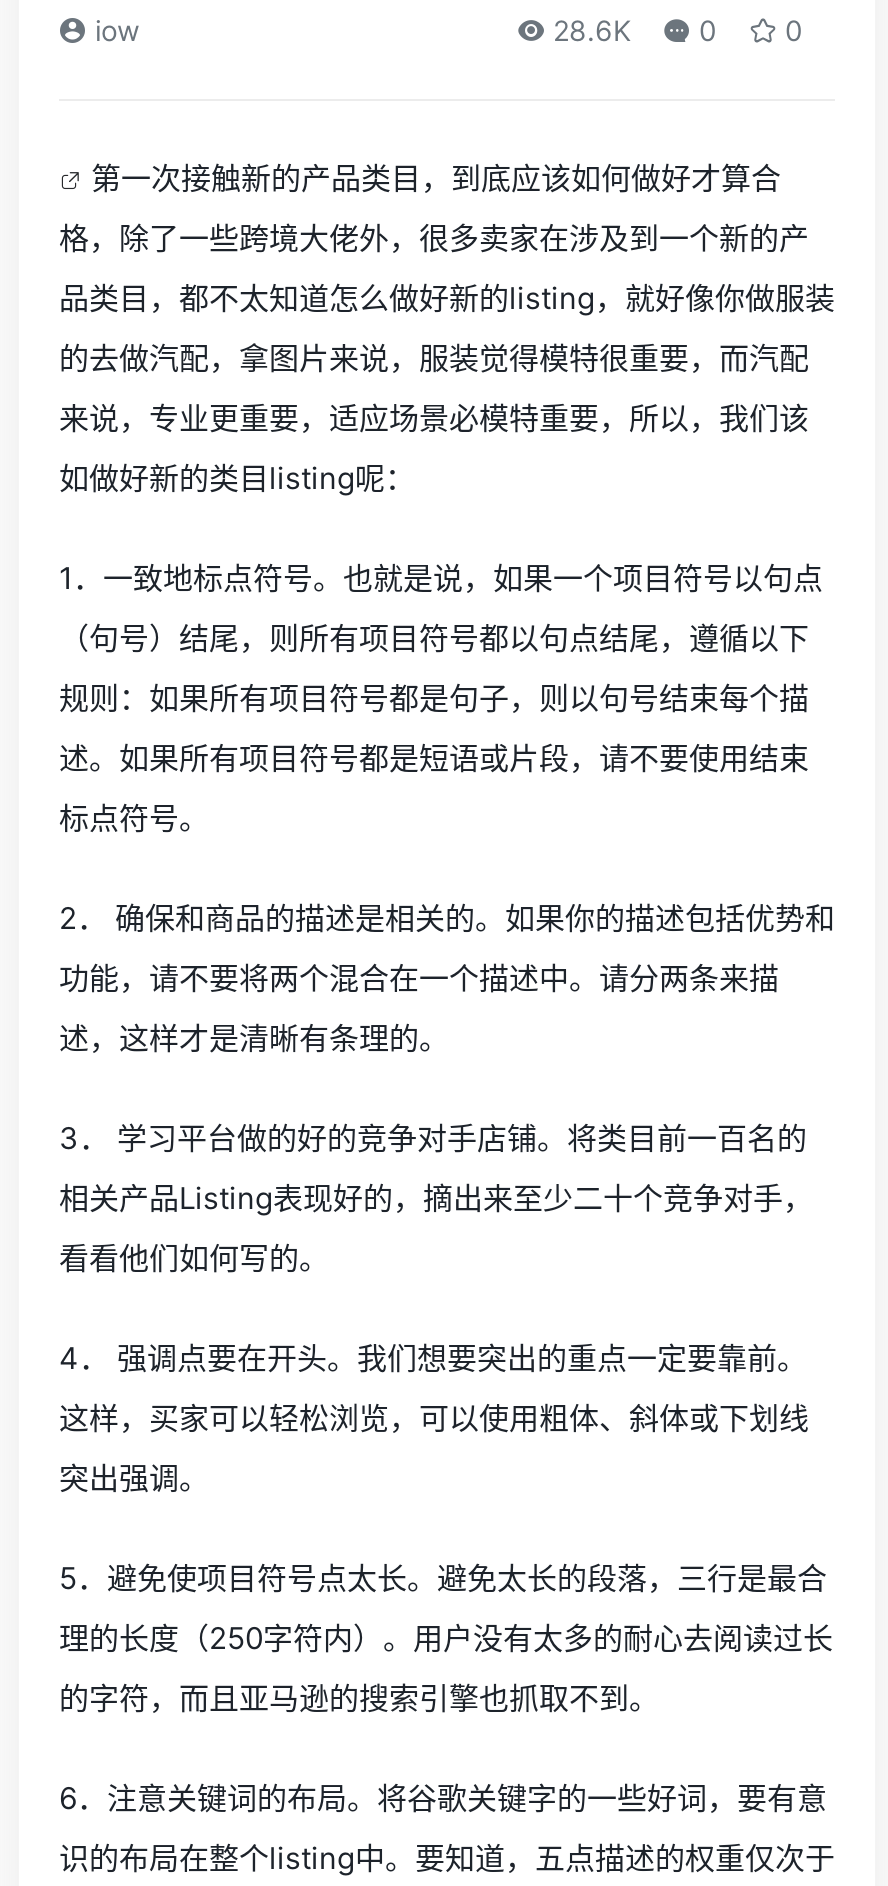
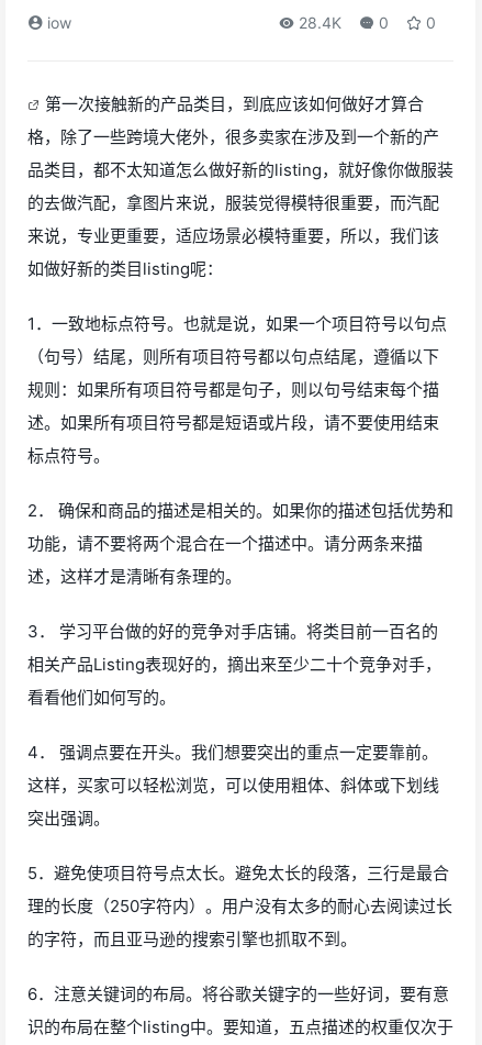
- 28.6K 0 0
+ 28.4K 0 0
